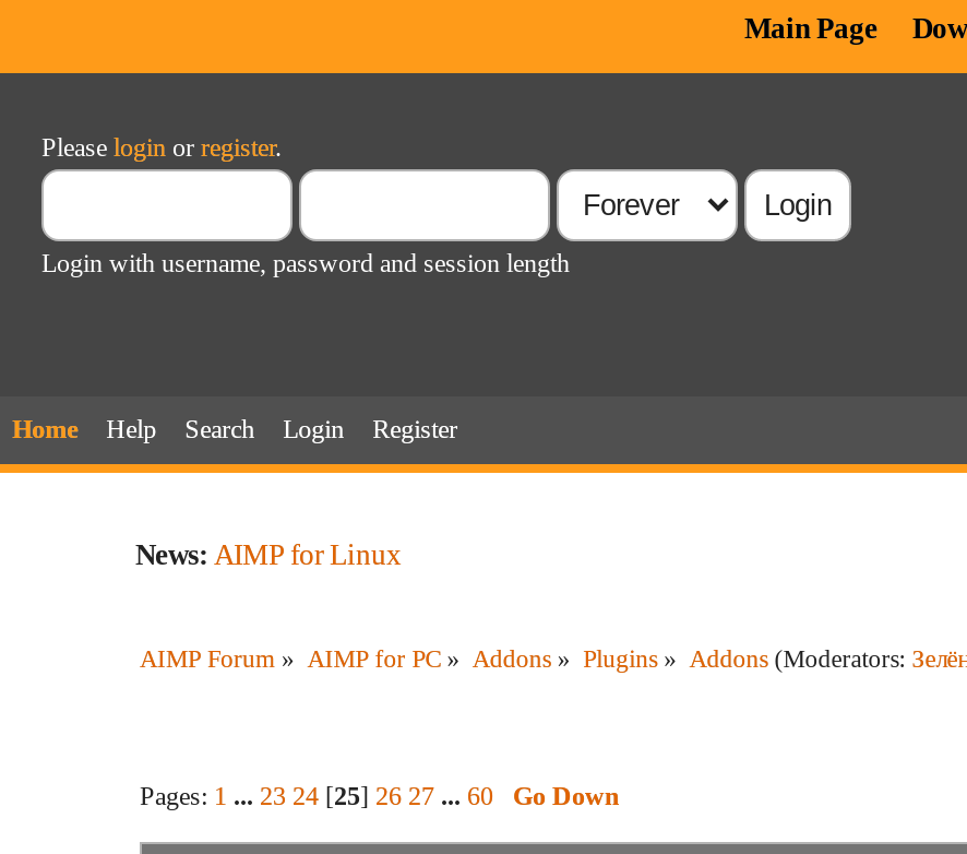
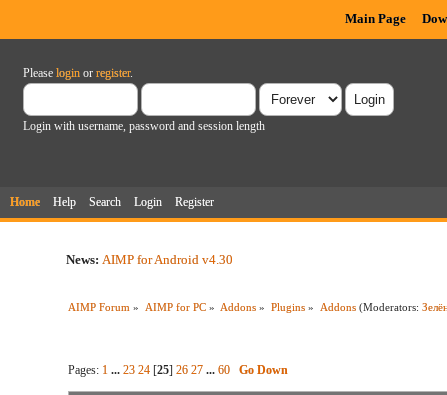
- News: AIMP for Linux
+ News: AIMP for Android v4.30
